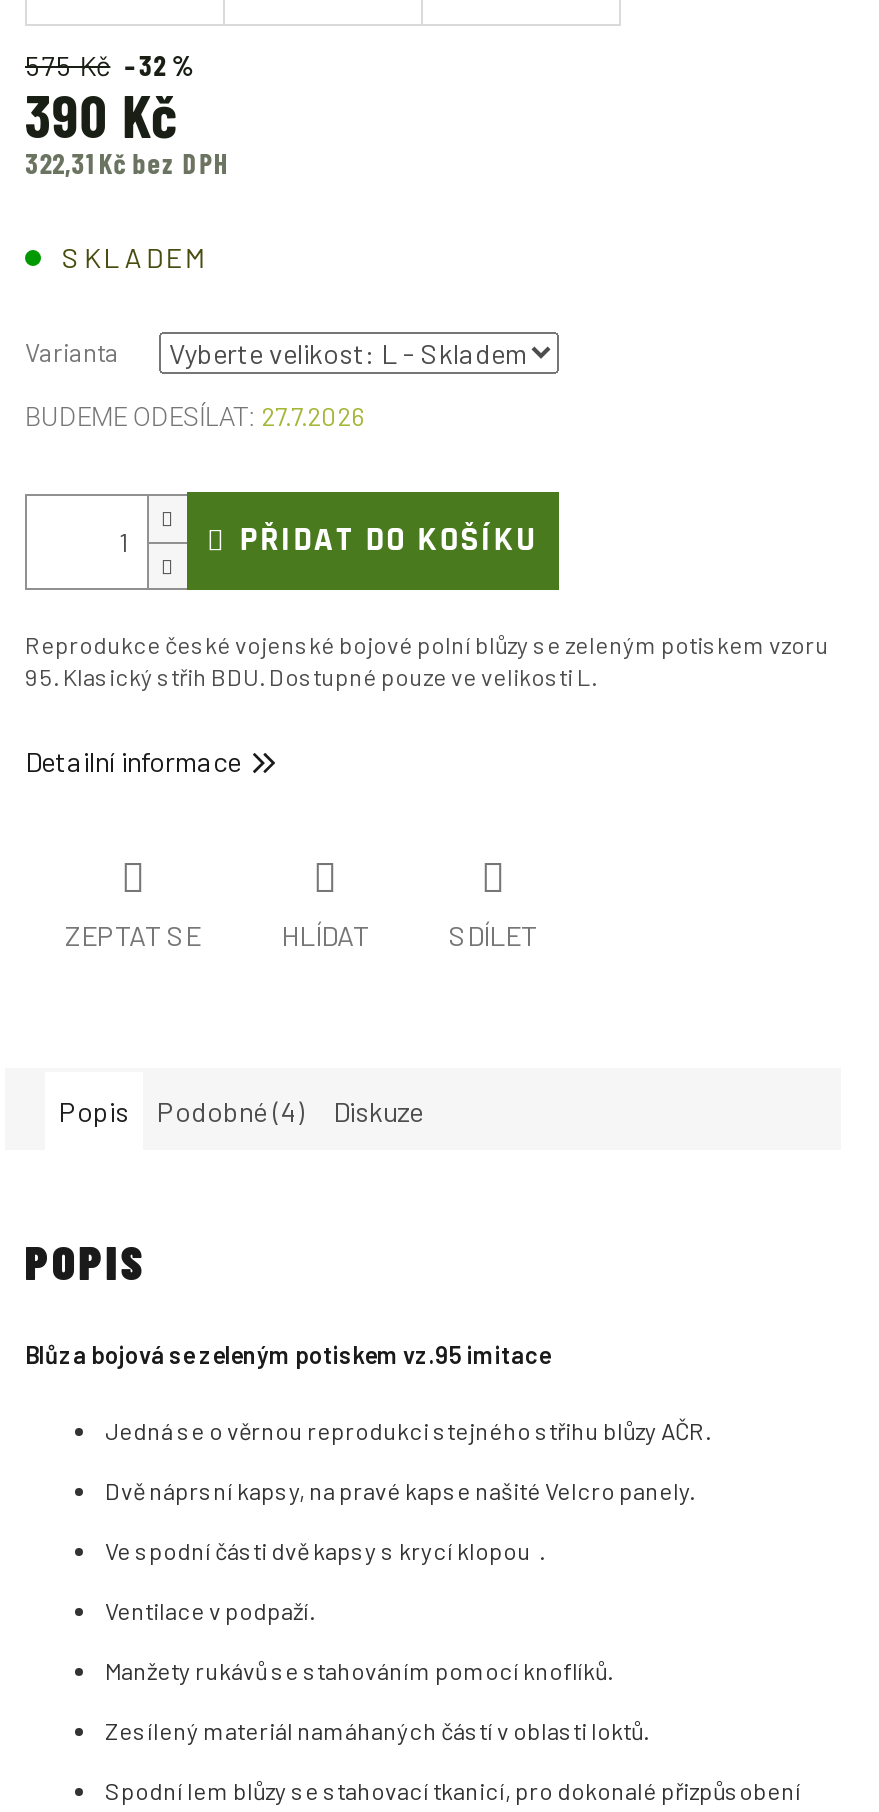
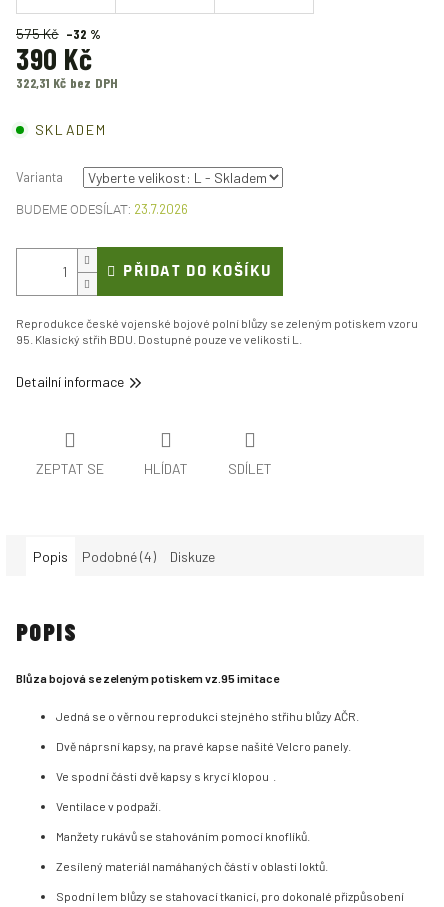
- 27.7.2026
+ 23.7.2026
